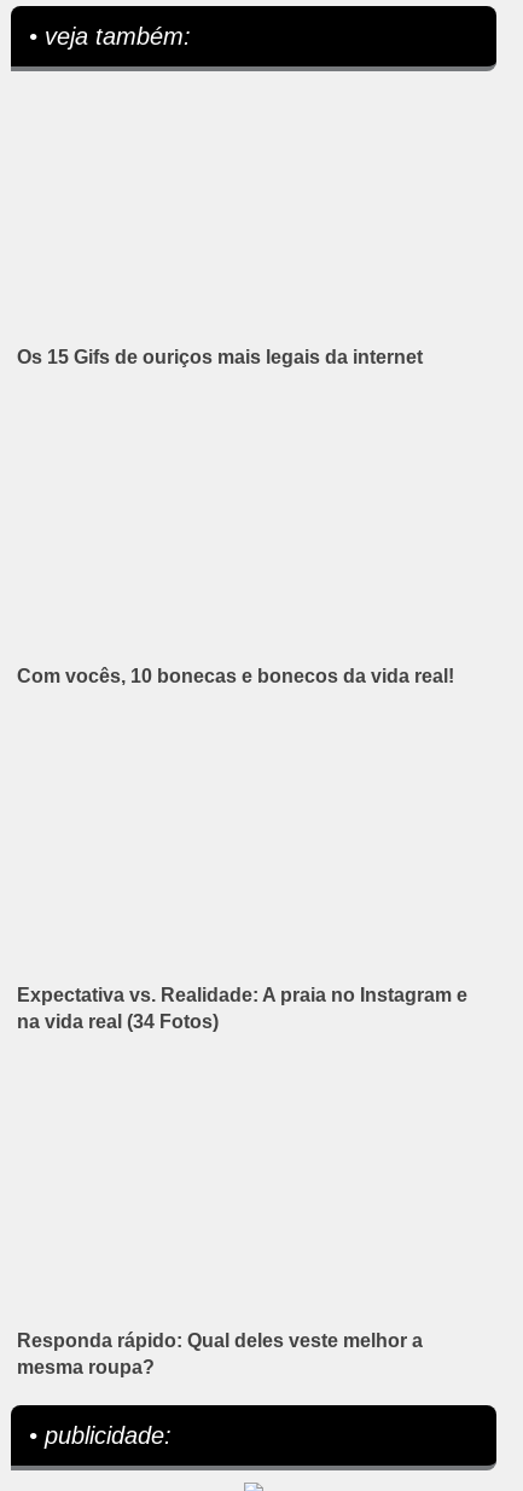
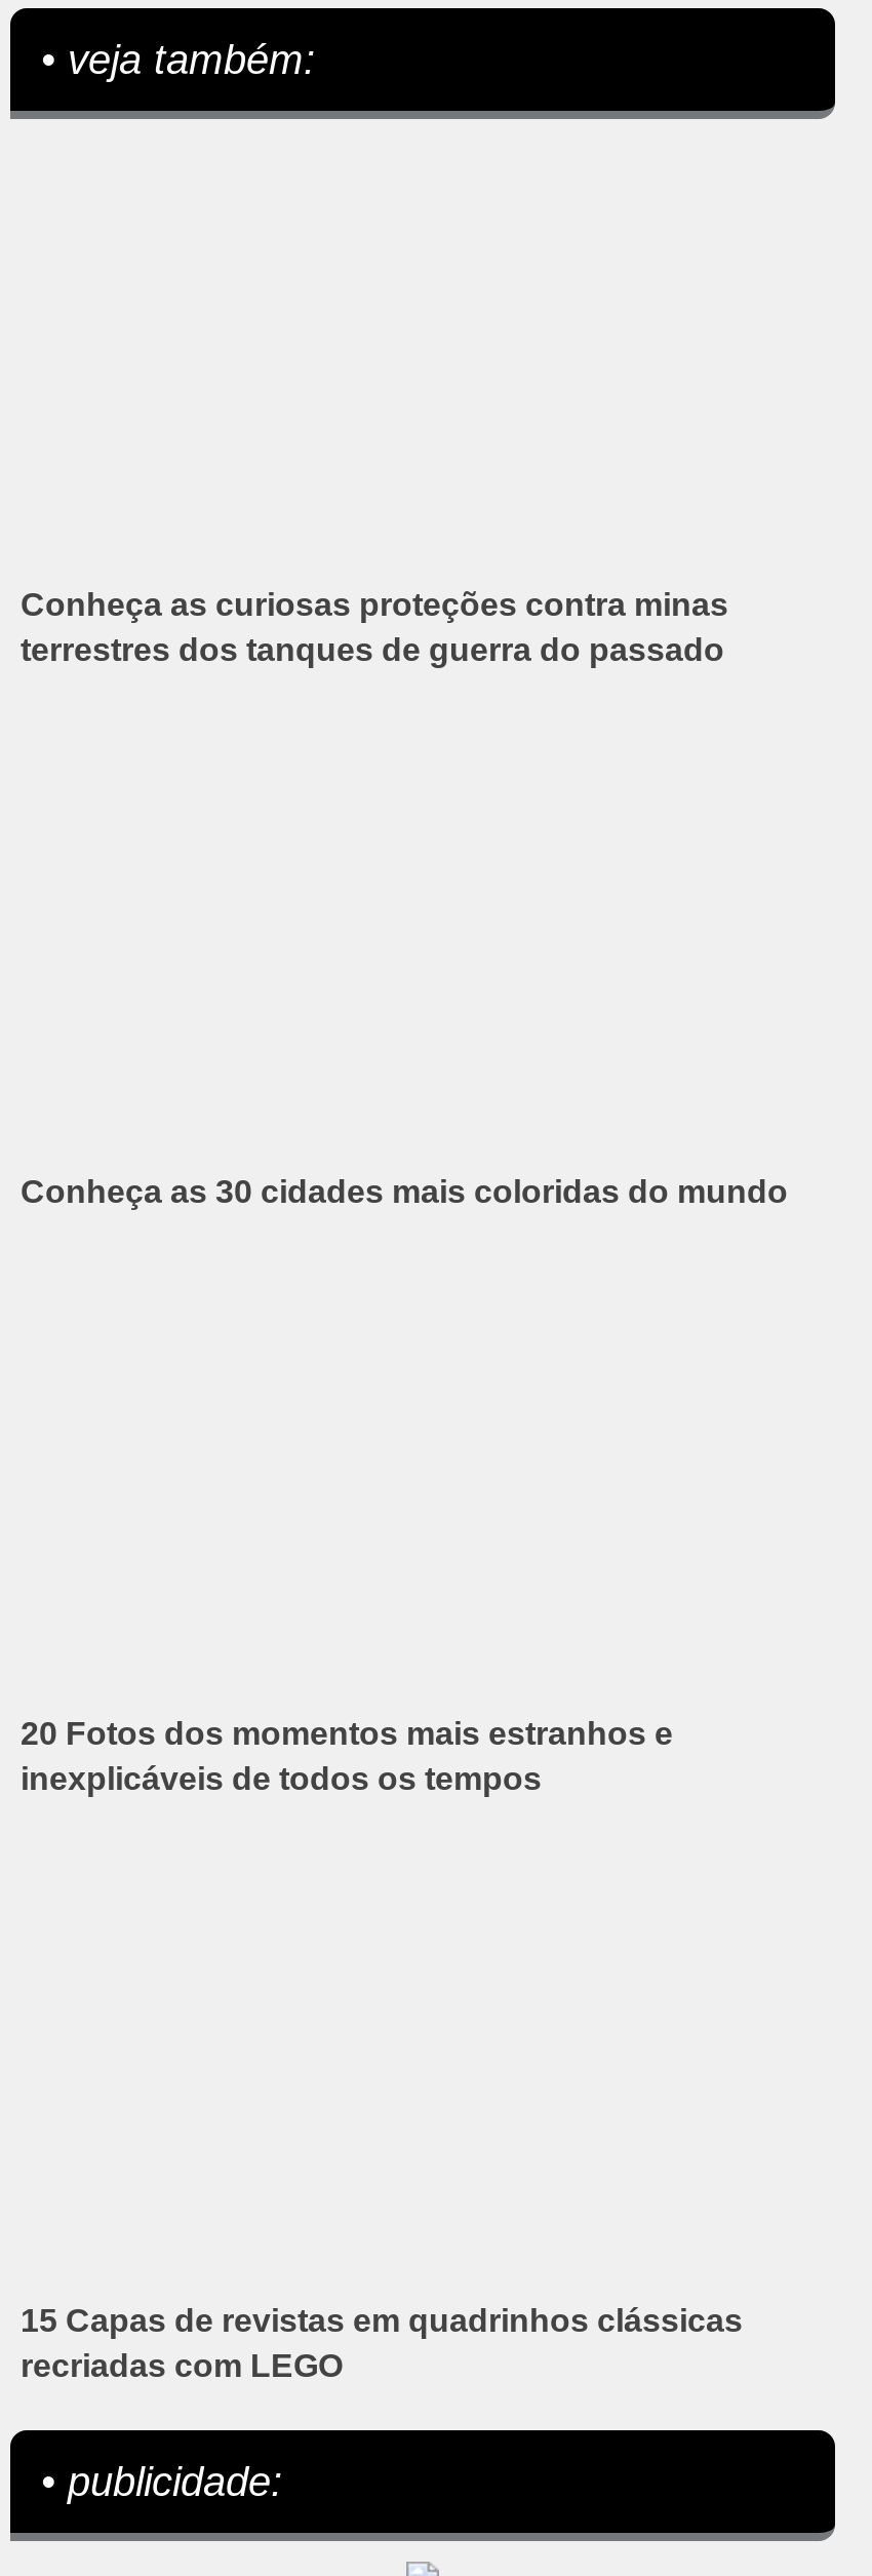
- Os 15 Gifs de ouriços mais legais da internet
+ Conheça as curiosas proteções contra minas
+ terrestres dos tanques de guerra do passado

- Com vocês, 10 bonecas e bonecos da vida real!
+ Conheça as 30 cidades mais coloridas do mundo

- Expectativa vs. Realidade: A praia no Instagram e
- na vida real (34 Fotos)
+ 20 Fotos dos momentos mais estranhos e
+ inexplicáveis de todos os tempos

- Responda rápido: Qual deles veste melhor a
- mesma roupa?
+ 15 Capas de revistas em quadrinhos clássicas
+ recriadas com LEGO
